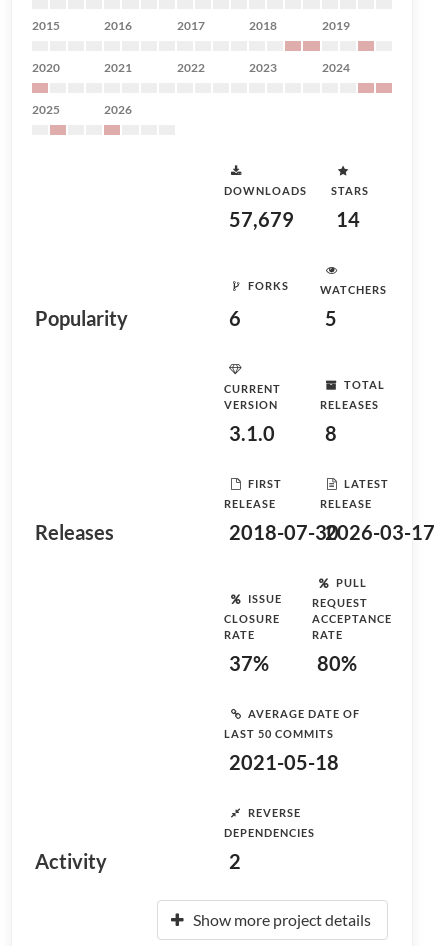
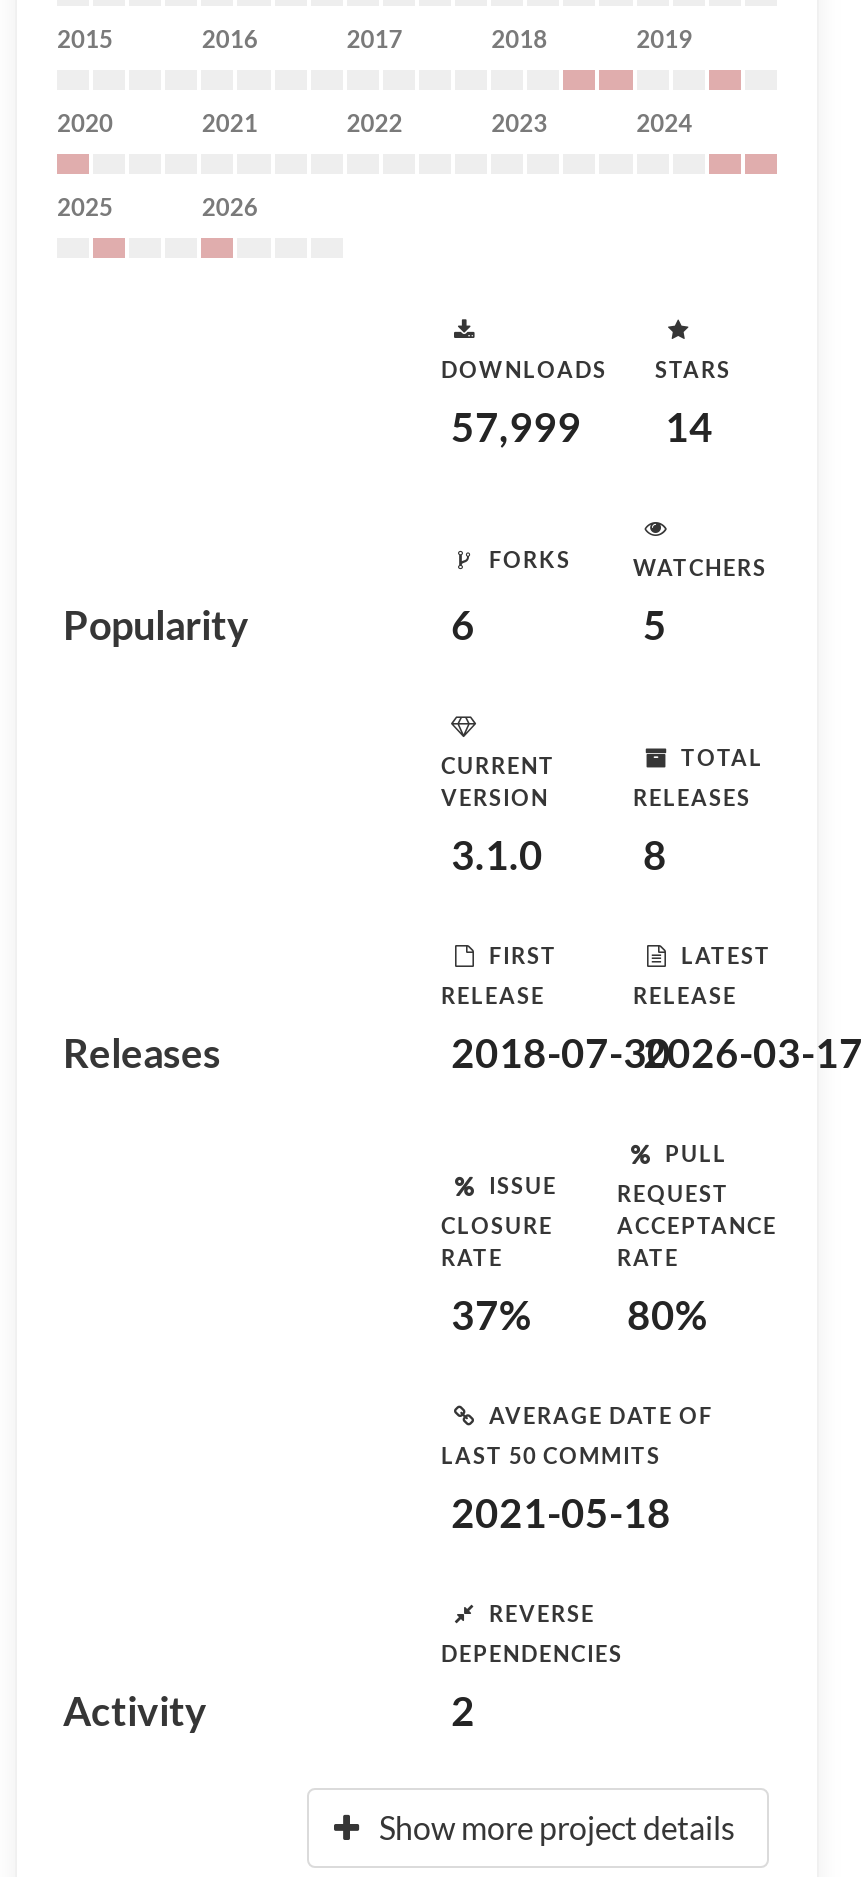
- 57,679 14
+ 57,999 14
